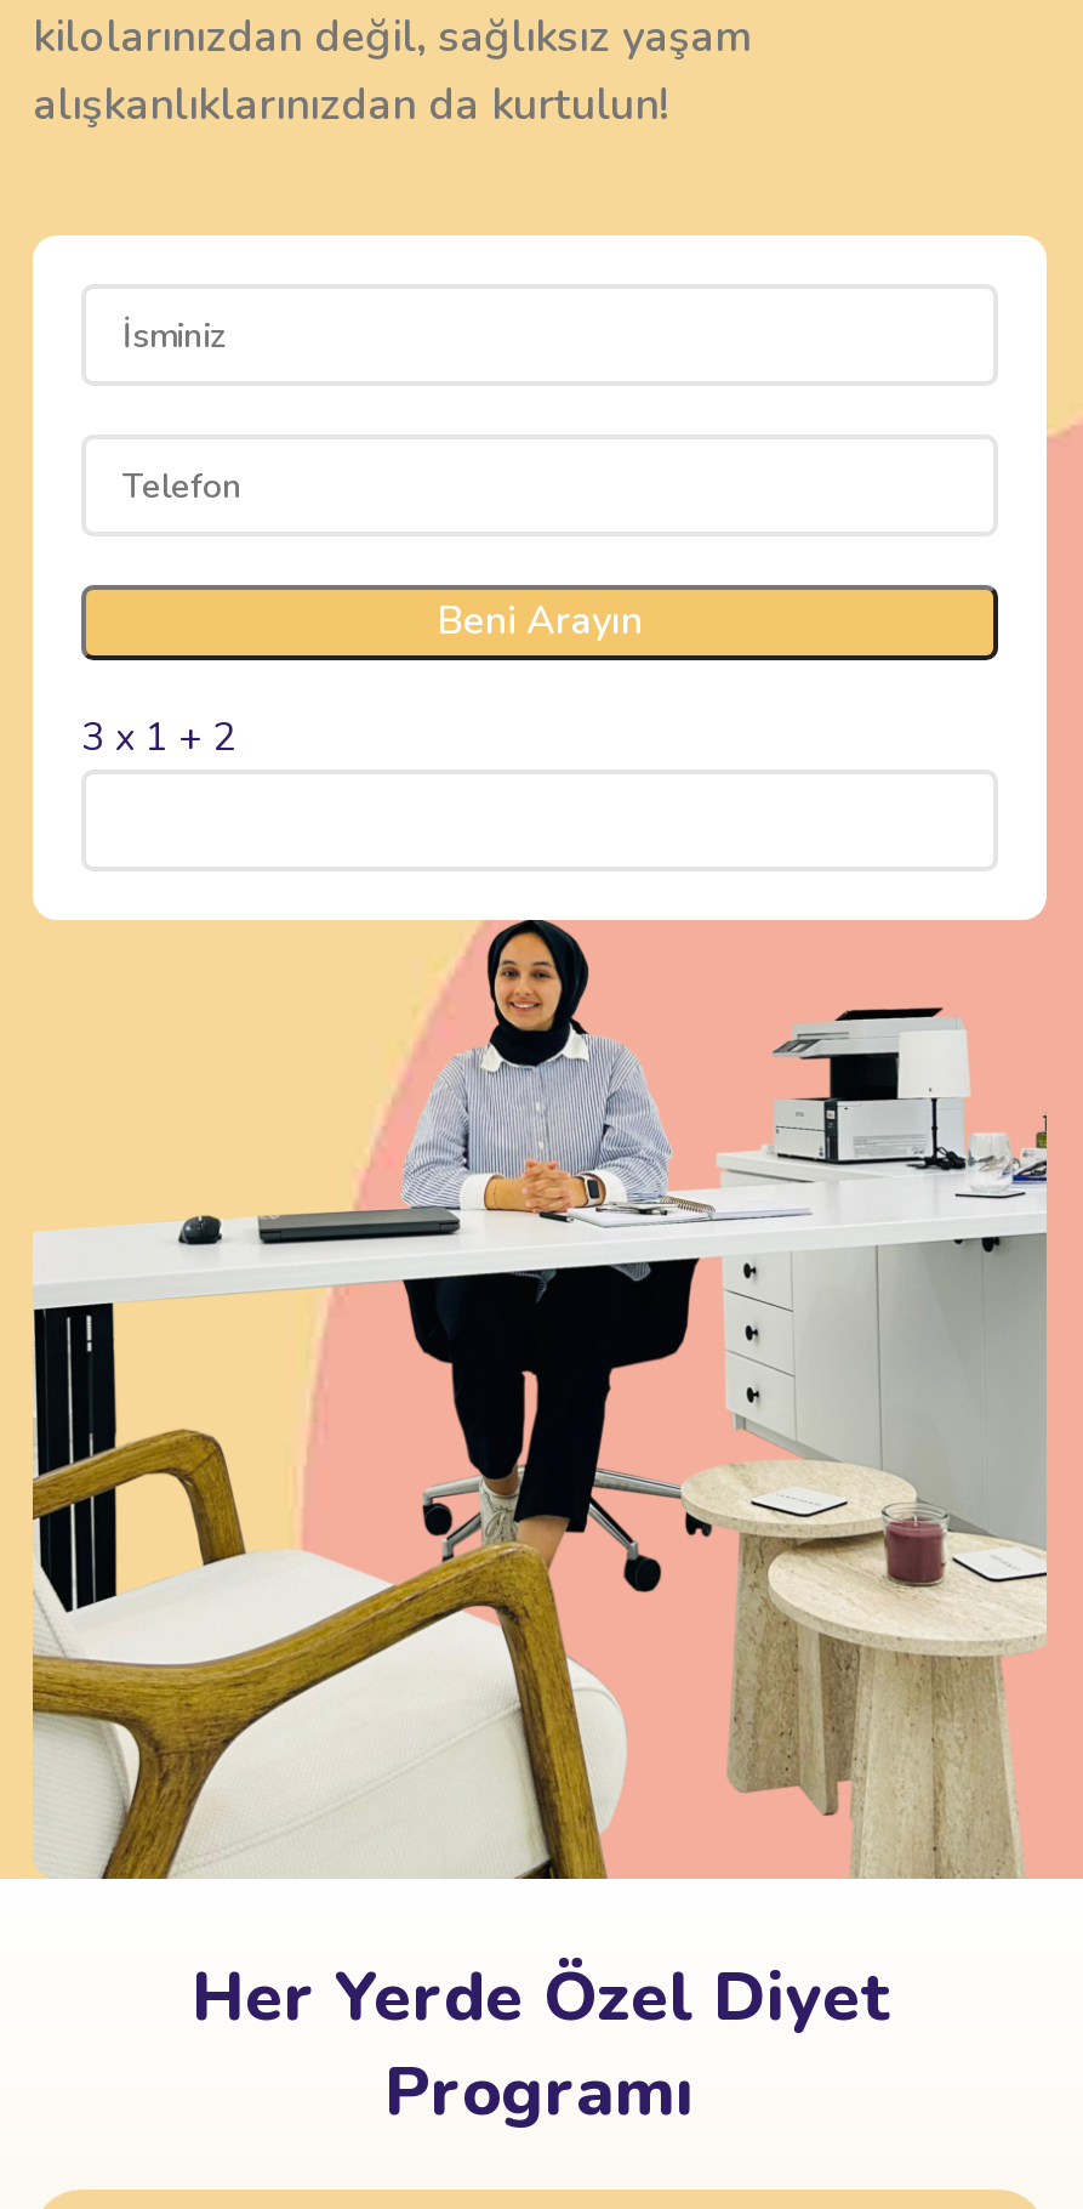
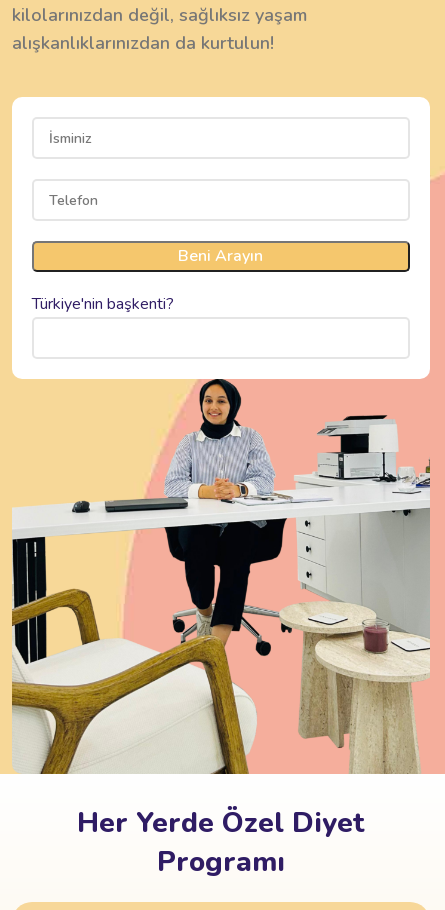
- 3 x 1 + 2
+ Türkiye'nin başkenti?
